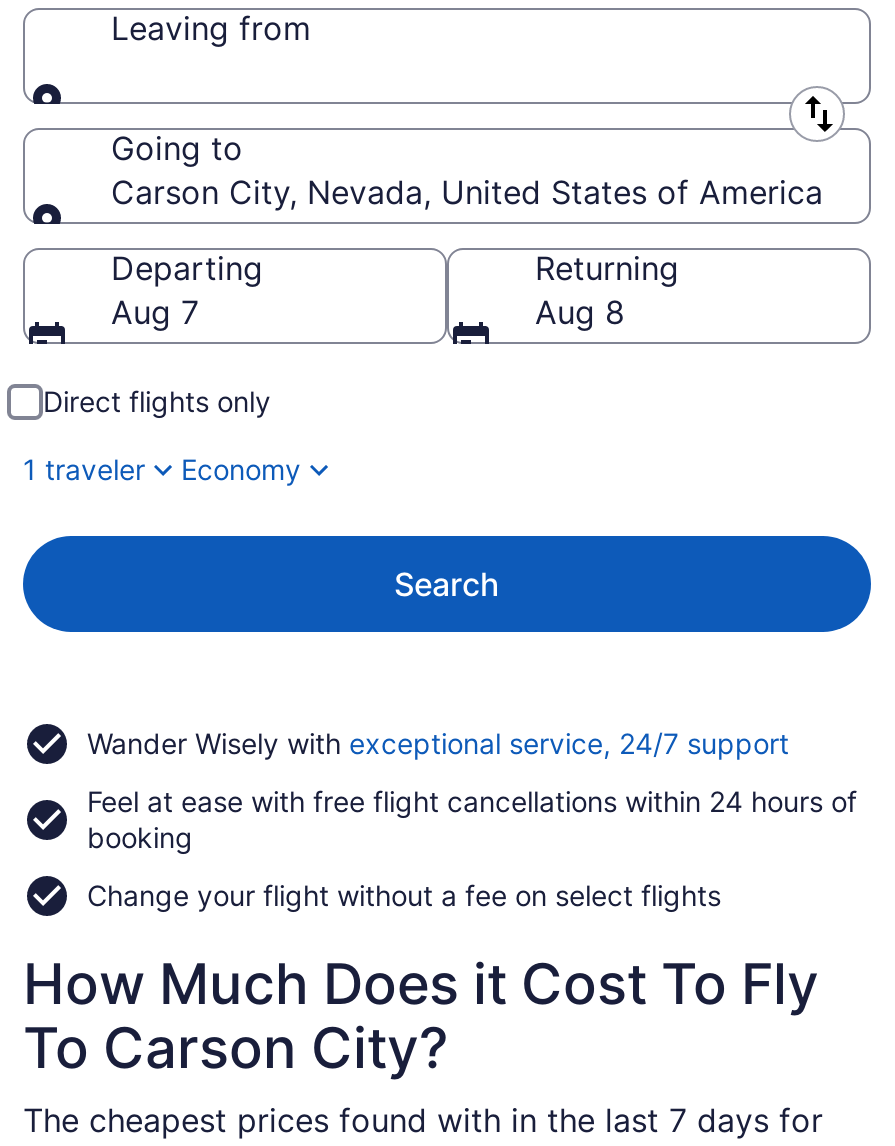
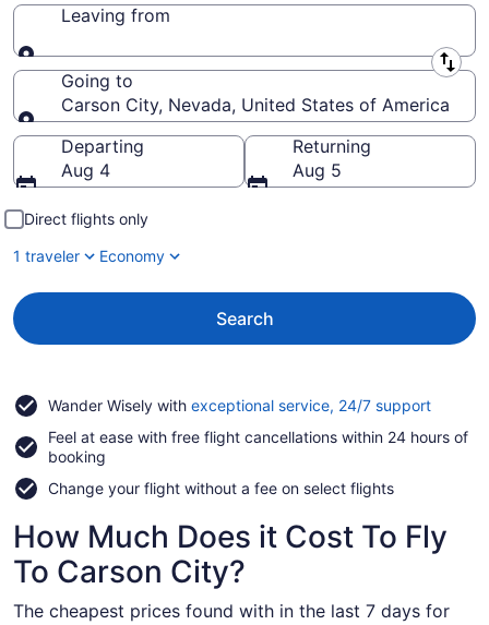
- Aug 7
+ Aug 4

- Aug 8
+ Aug 5
